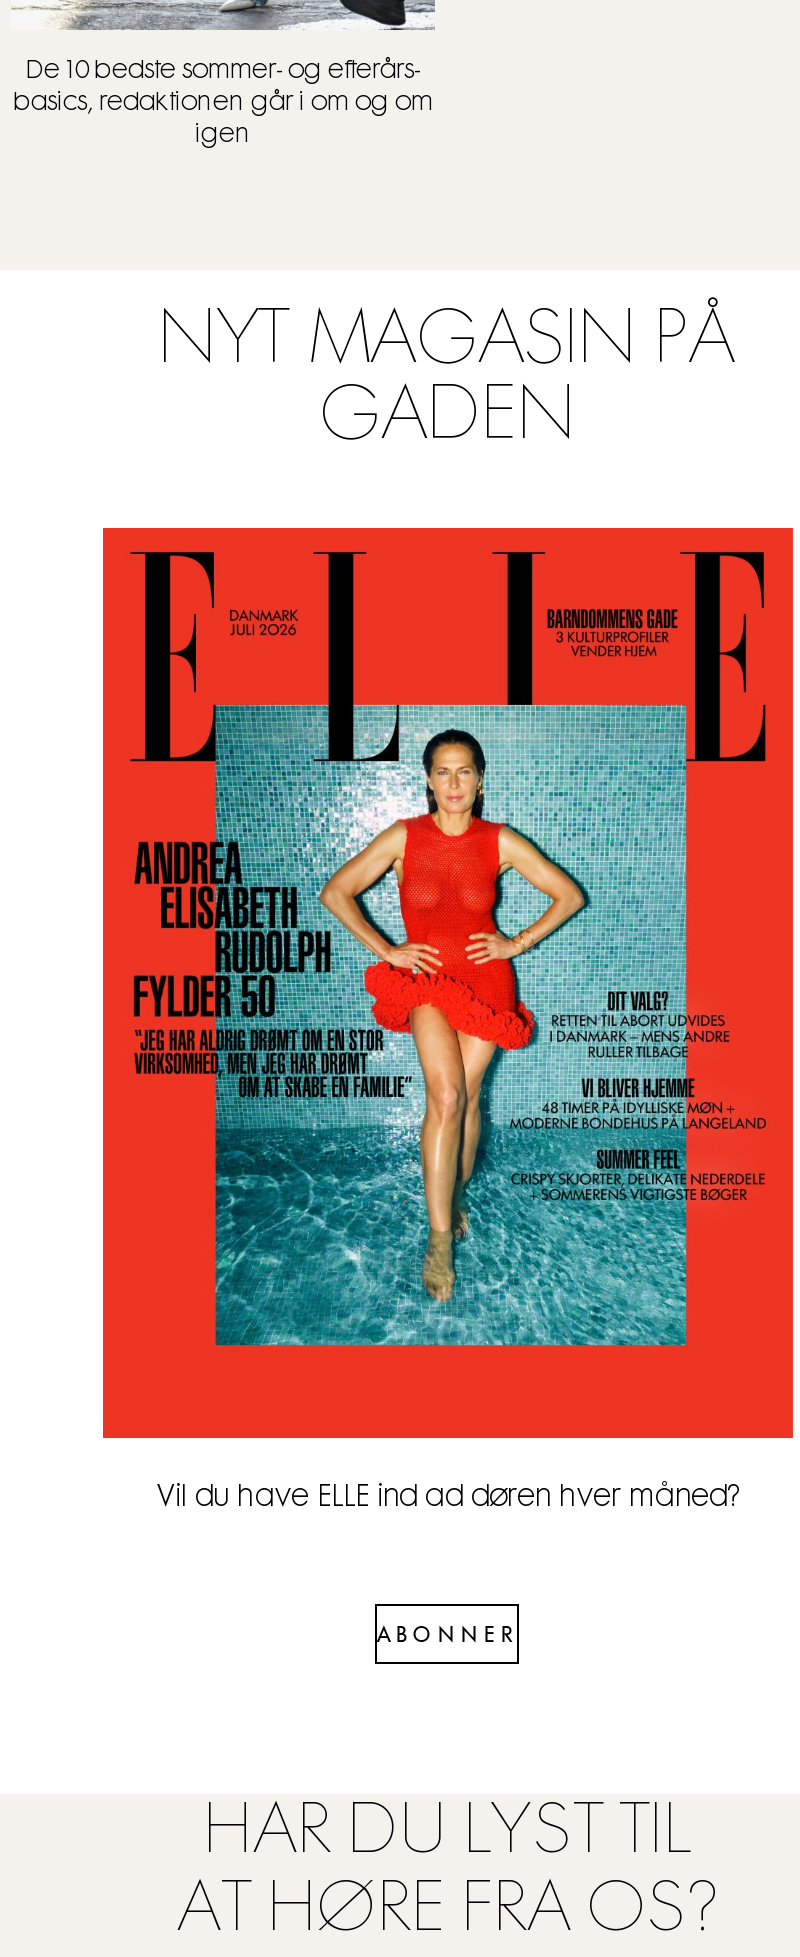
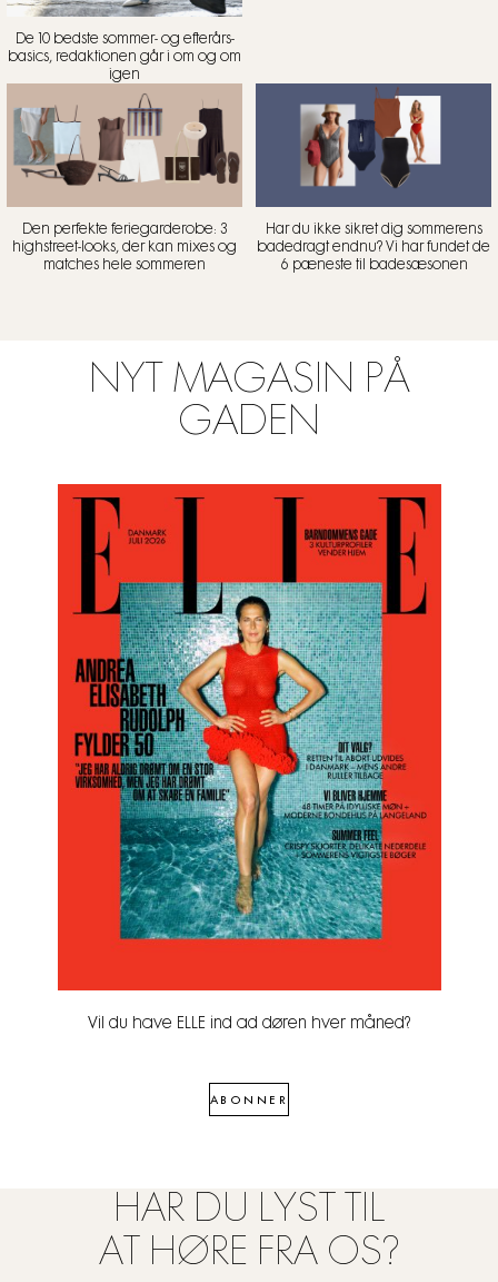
+ [image]
+ Den perfekte feriegarderobe: 3
+ highstreet-looks, der kan mixes og
+ matches hele sommeren

+ [image]
+ Har du ikke sikret dig sommerens
+ badedragt endnu? Vi har fundet de
+ 6 pæneste til badesæsonen
